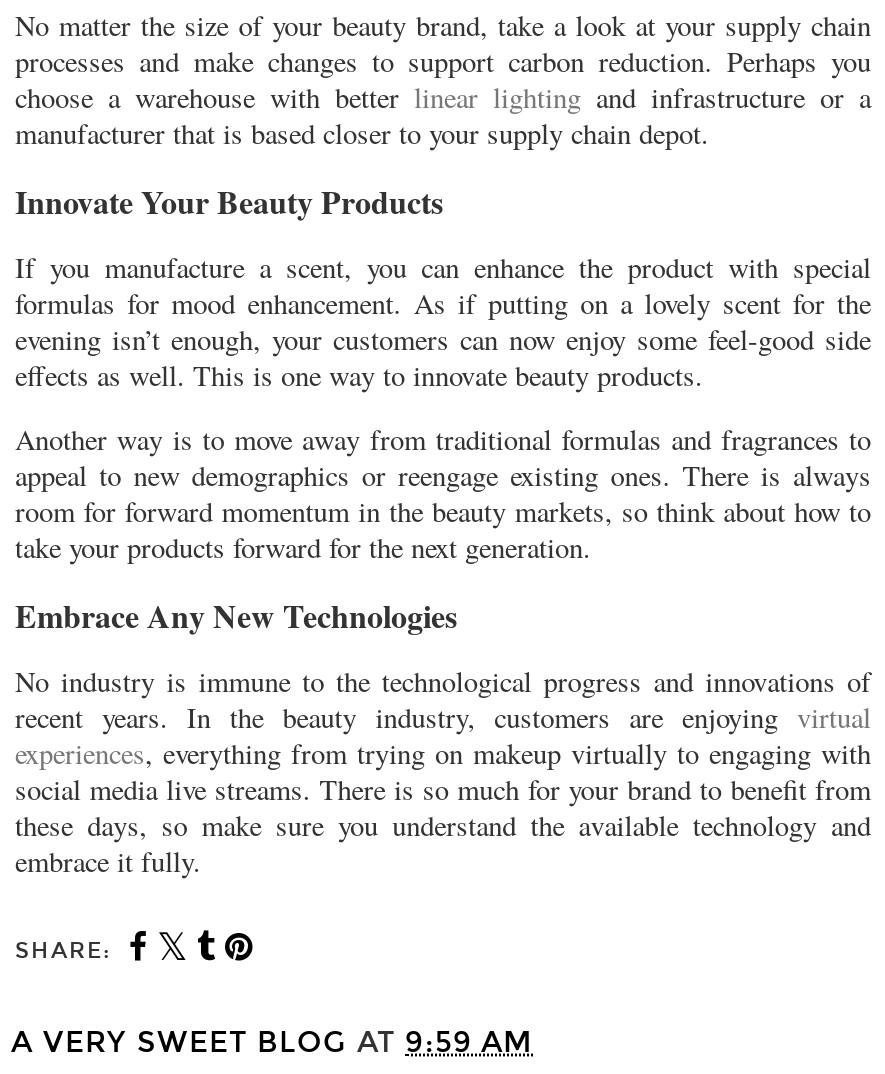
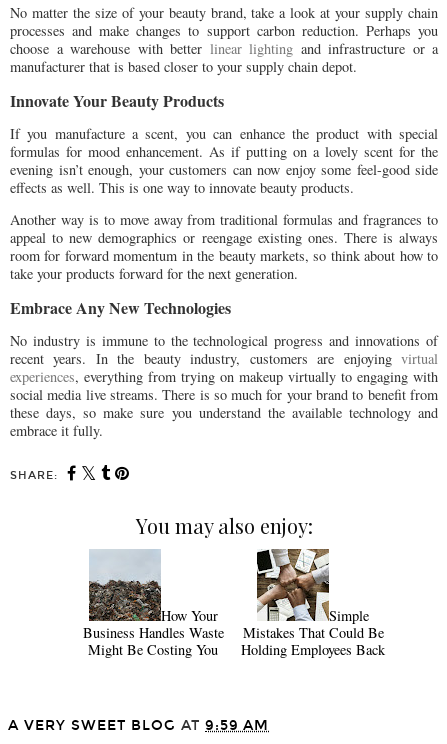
+ [image]
+ You may also enjoy:
+ How Your
+ Business Handles Waste
+ Might Be Costing You

+ [image]

+ Simple
+ Mistakes That Could Be
+ Holding Employees Back
